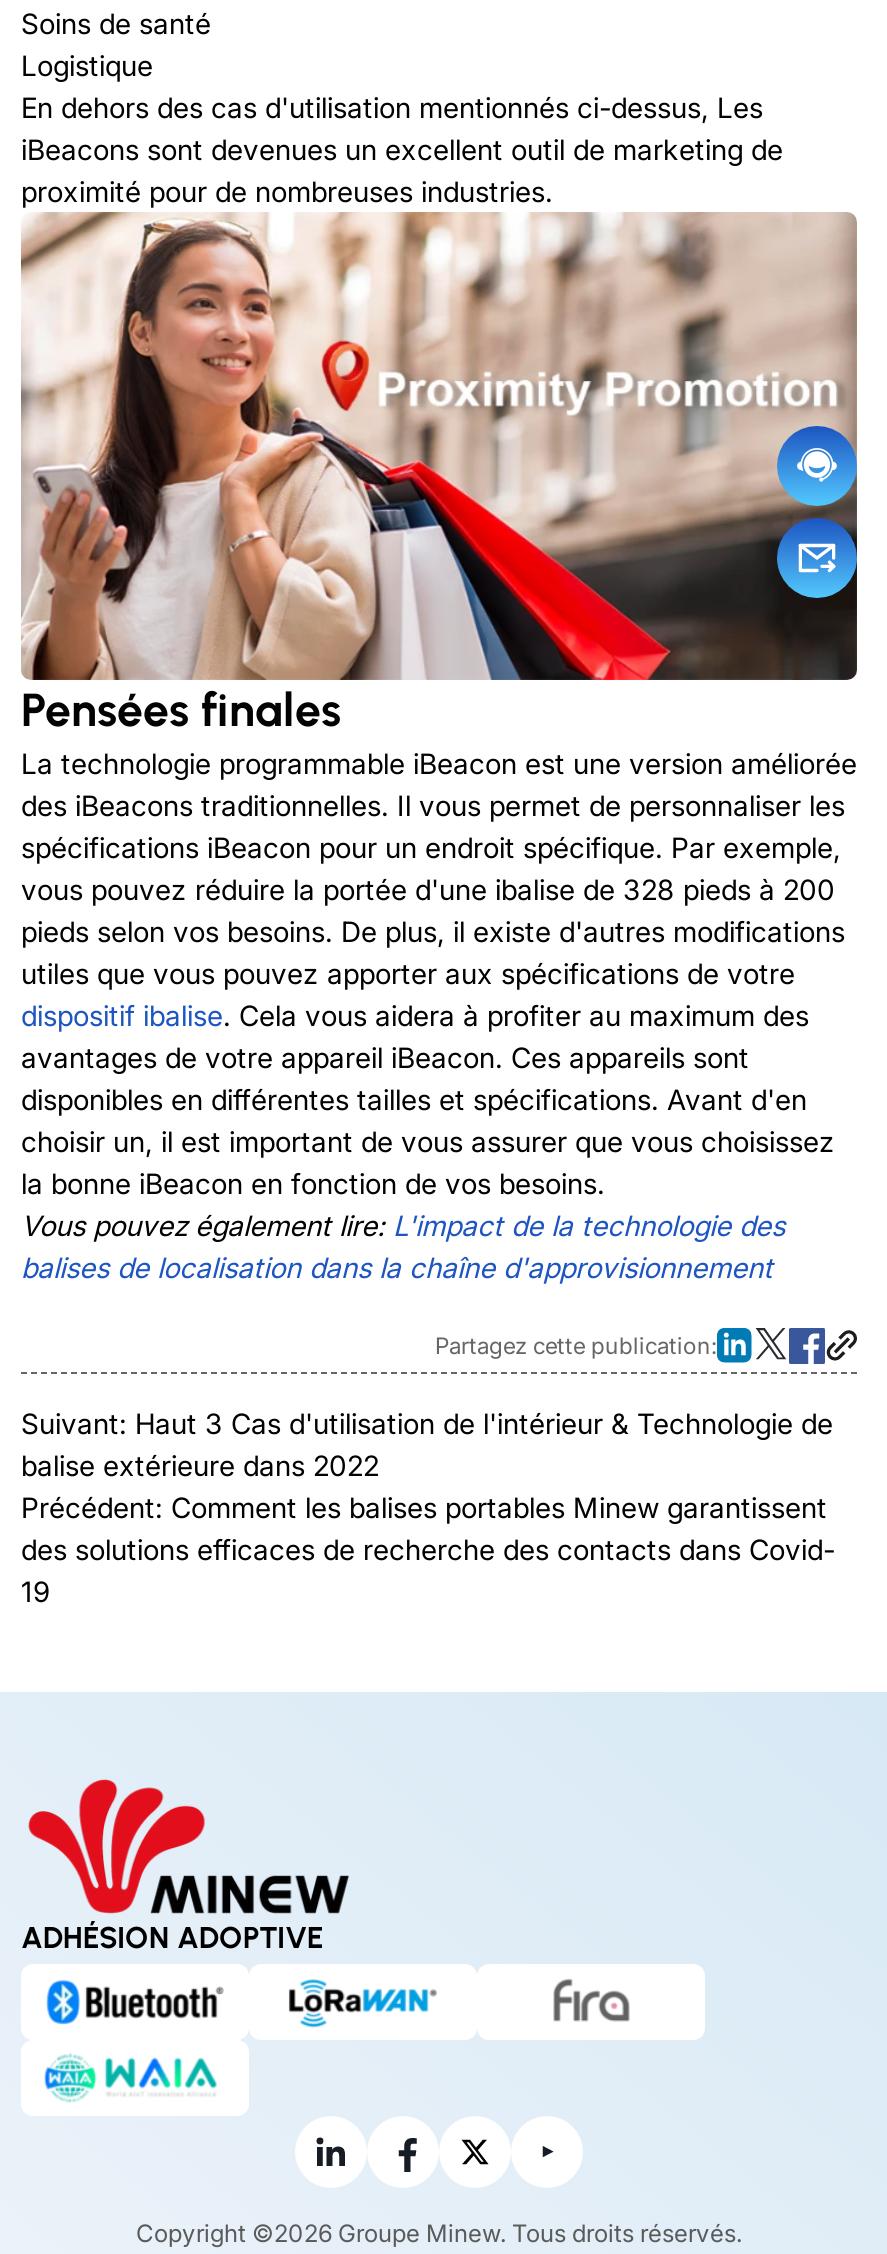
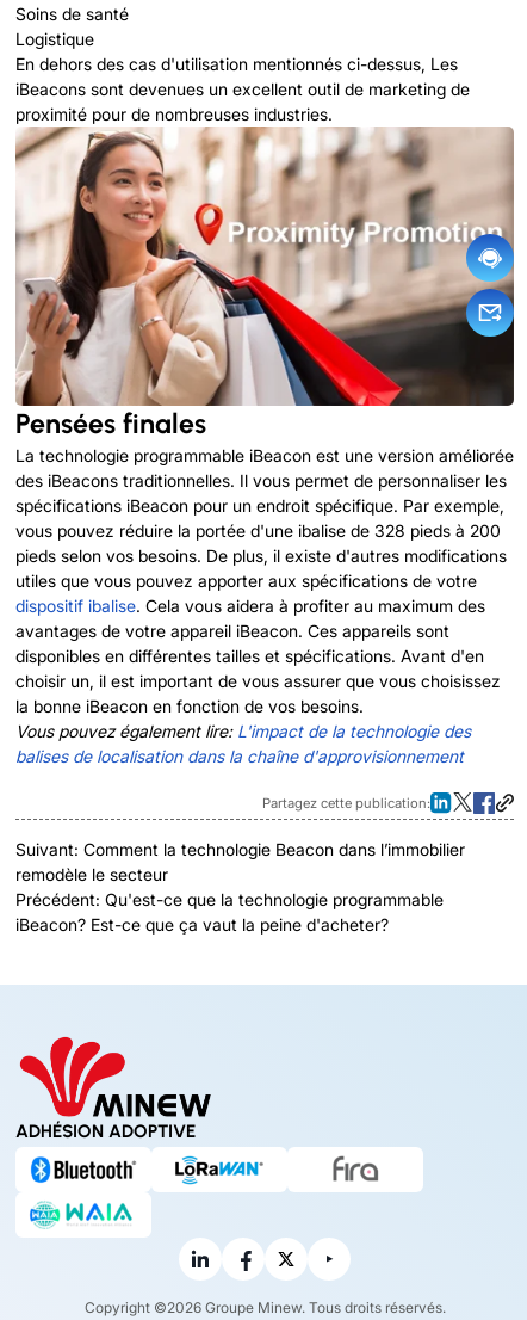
- [image]
+ [image]

- Suivant: Haut 3 Cas d'utilisation de l'intérieur & Technologie de
- balise extérieure dans 2022
- Précédent: Comment les balises portables Minew garantissent
- des solutions efficaces de recherche des contacts dans Covid-
- 19
+ Suivant: Comment la technologie Beacon dans l’immobilier
+ remodèle le secteur
+ Précédent: Qu'est-ce que la technologie programmable
+ iBeacon? Est-ce que ça vaut la peine d'acheter?
